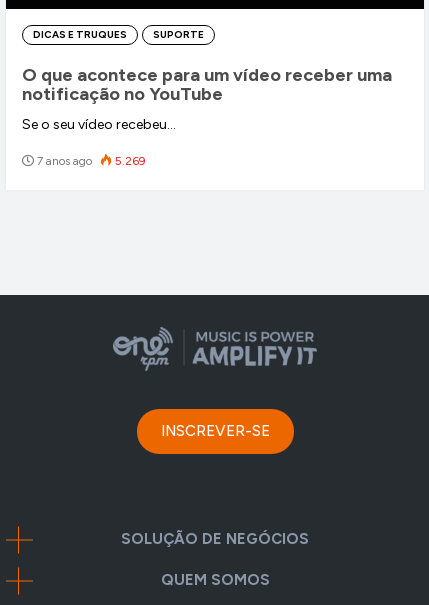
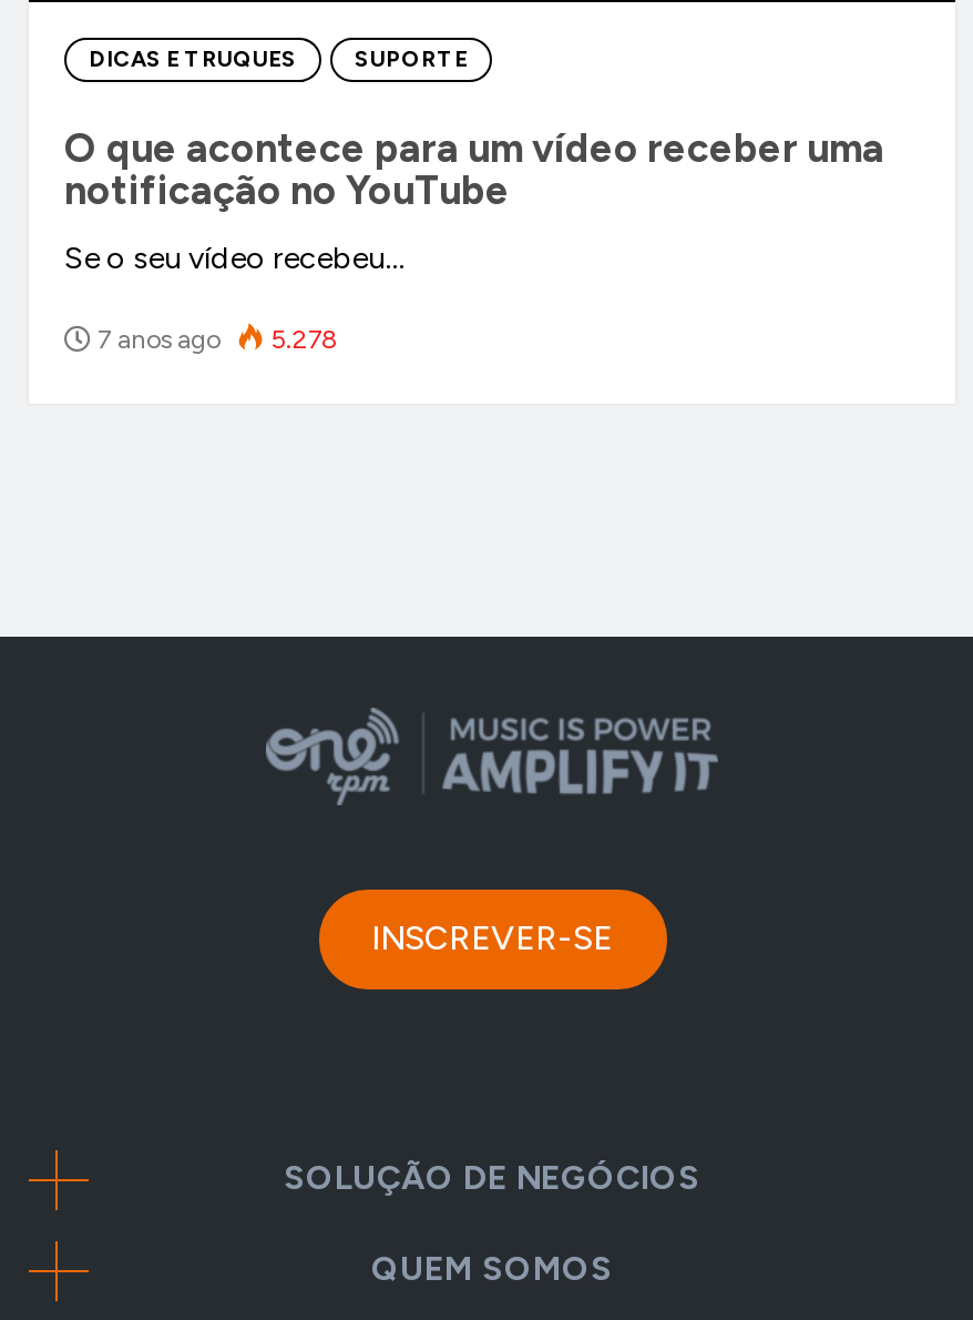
- 7 anos ago 5.269
+ 7 anos ago 5.278
